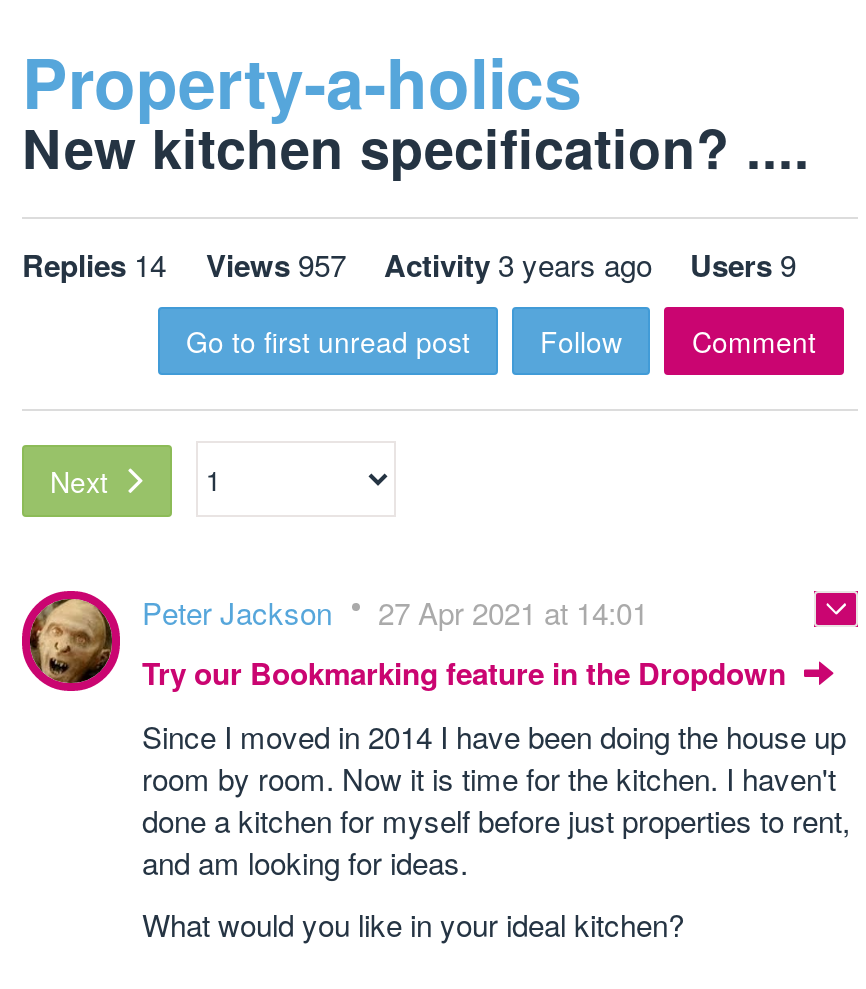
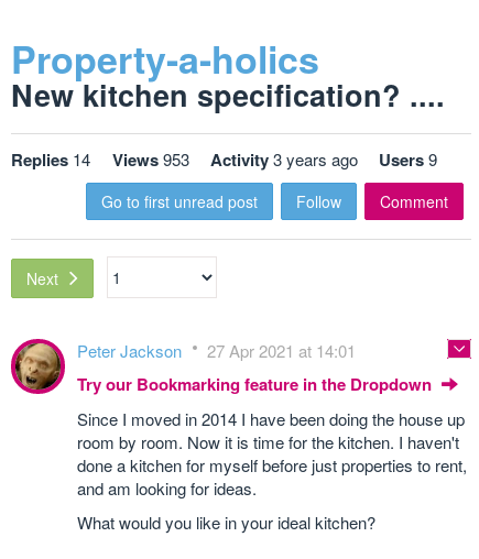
- Replies 14 Views 957 Activity 3 years ago Users 9
+ Replies 14 Views 953 Activity 3 years ago Users 9
